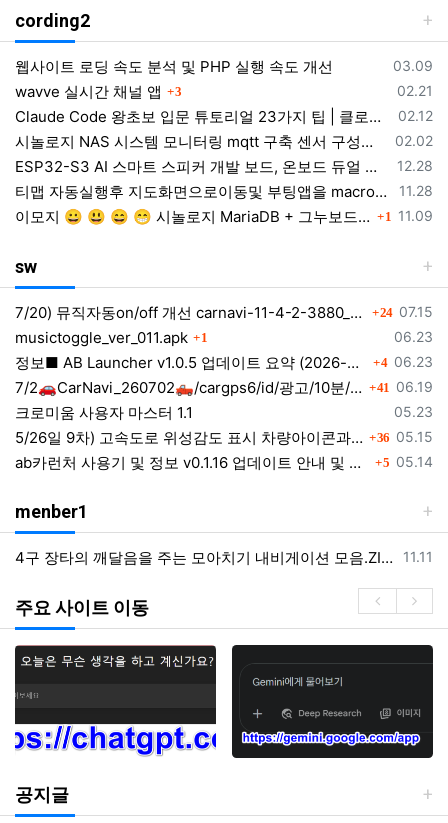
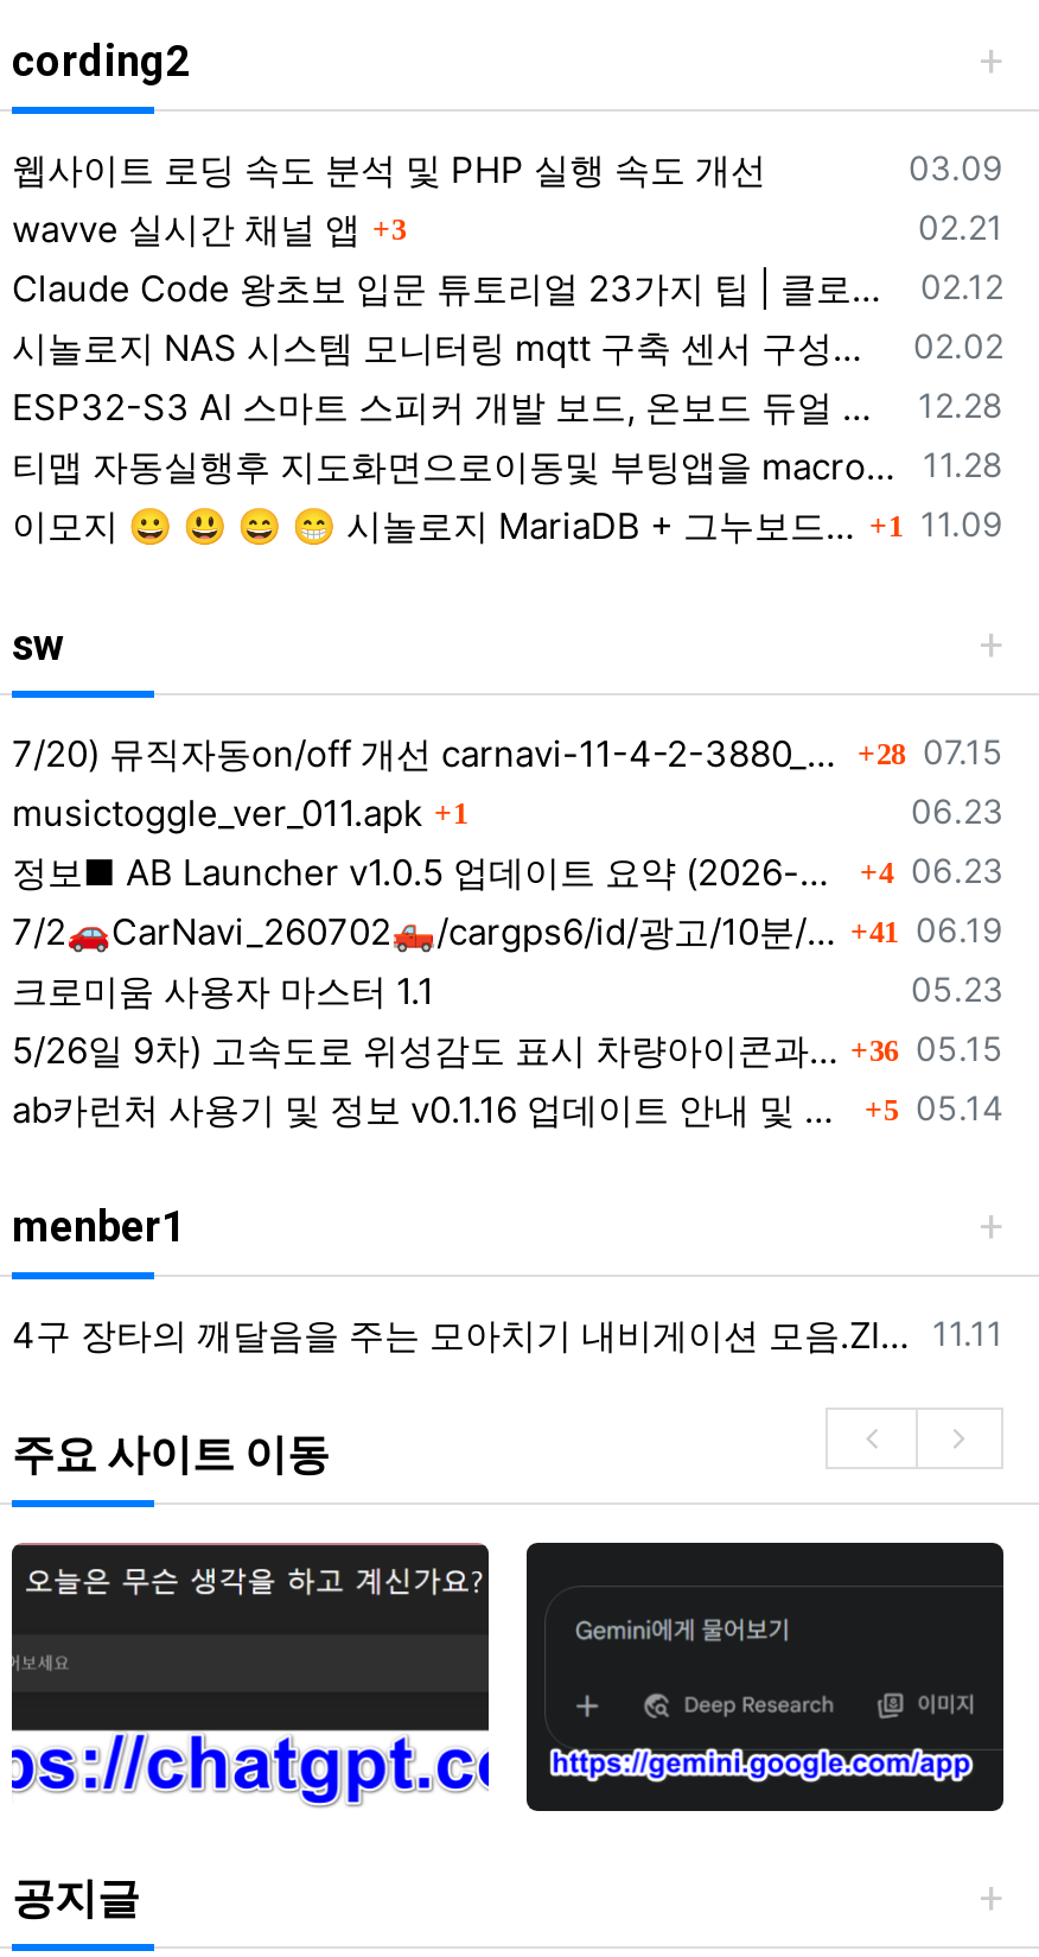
- 24
+ 28
